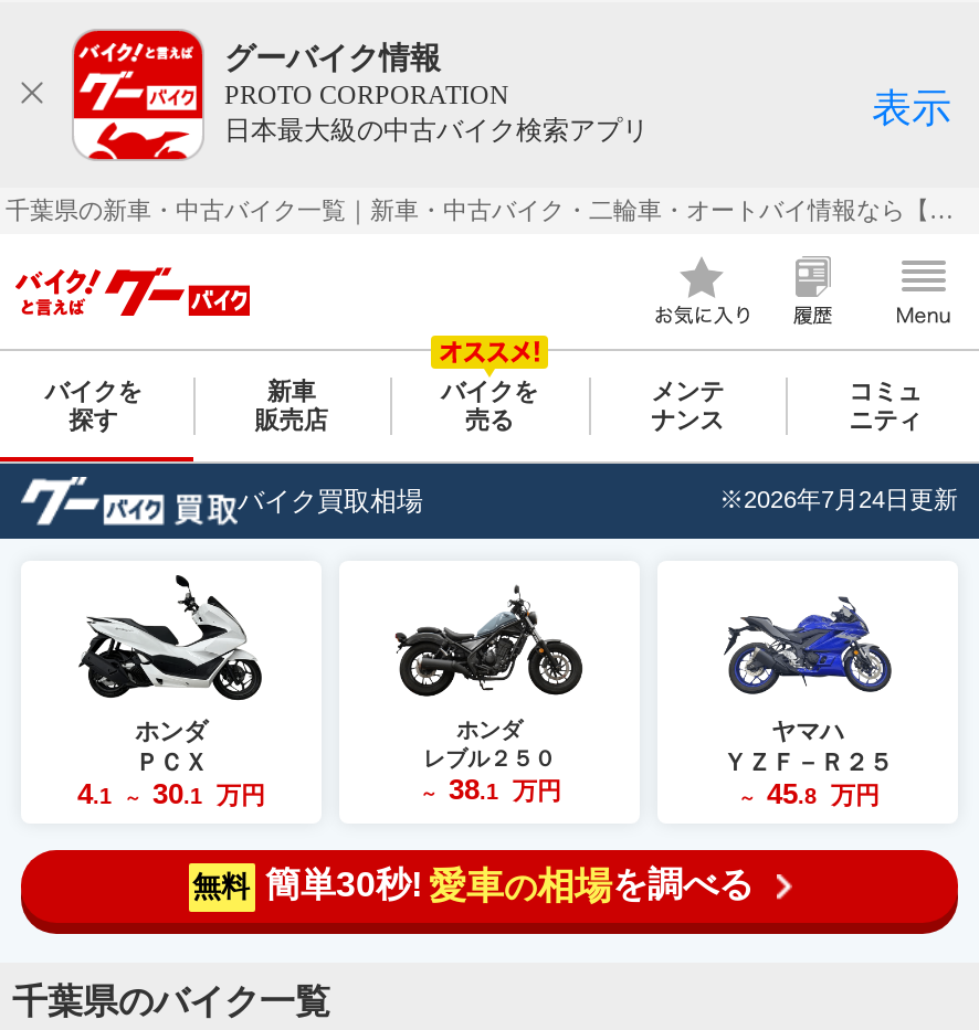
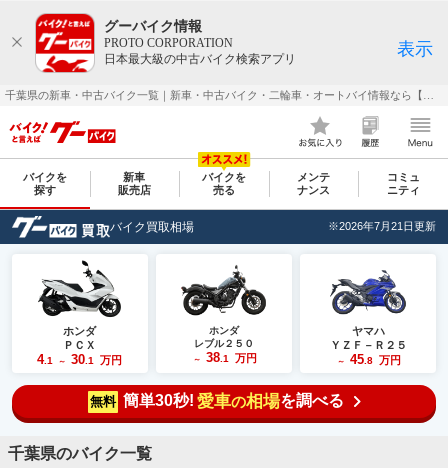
- ※2026年7月24日更新
+ ※2026年7月21日更新
